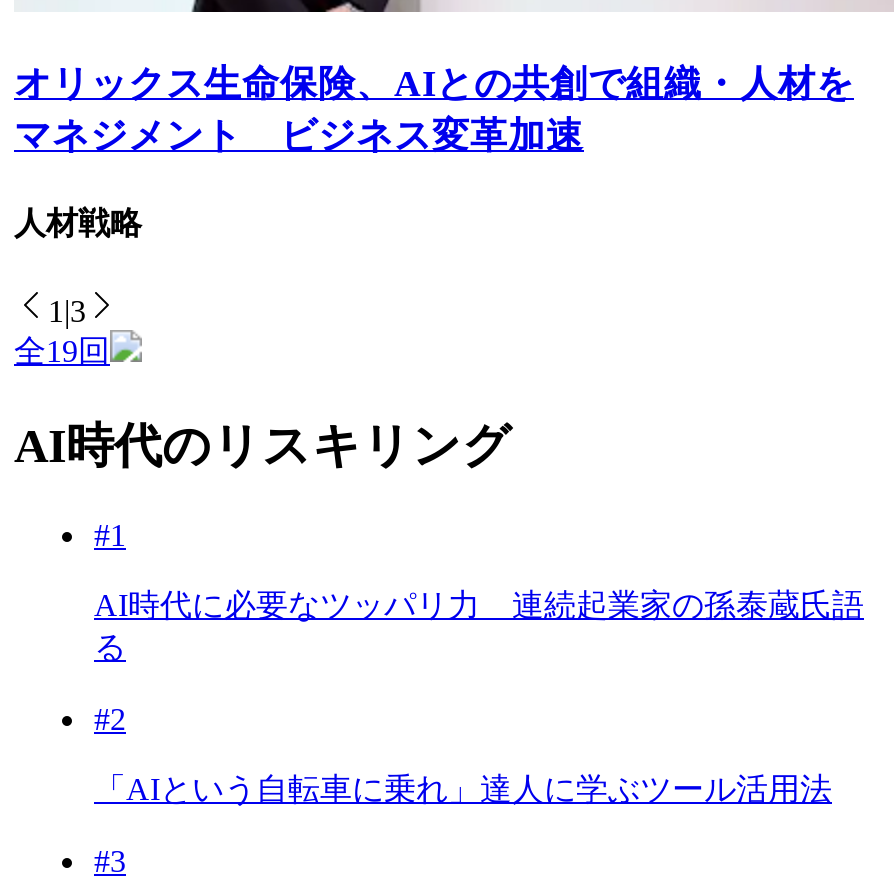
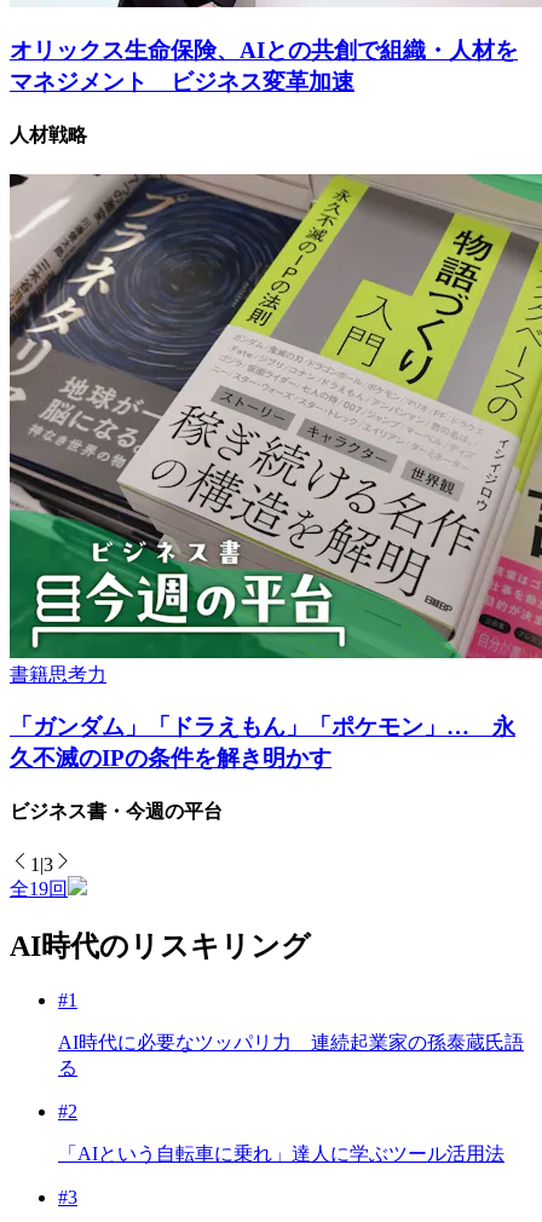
+ [image]
+ 書籍思考力
+ 「ガンダム」「ドラえもん」「ポケモン」… 永
+ 久不滅のIPの条件を解き明かす
+ ビジネス書・今週の平台
